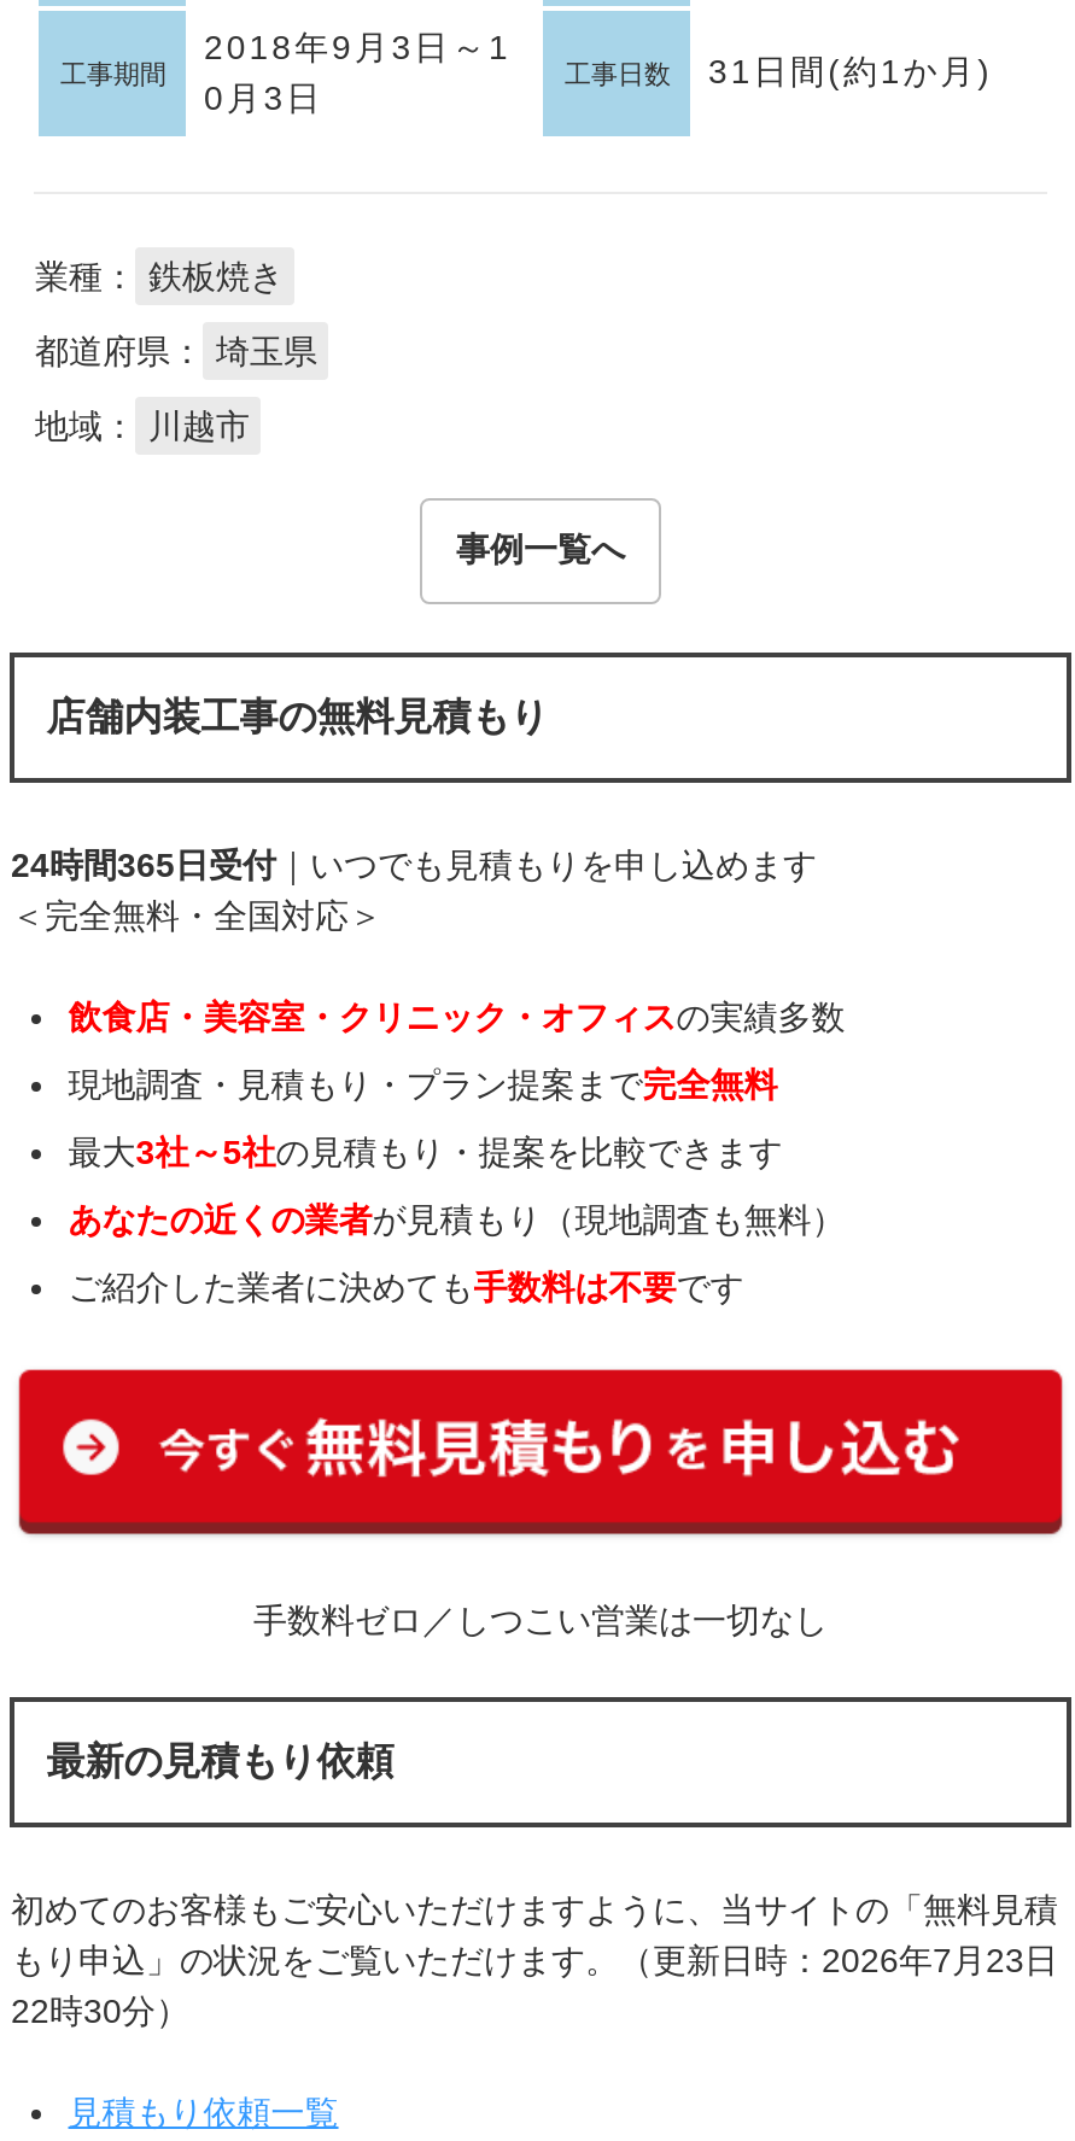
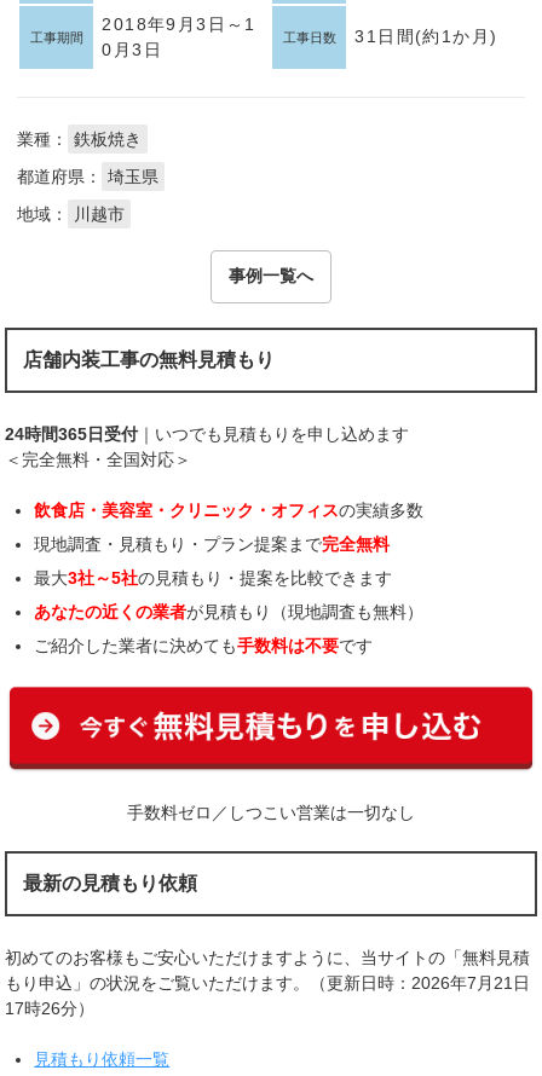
- もり申込」の状況をご覧いただけます。（更新日時：2026年7月23日
+ もり申込」の状況をご覧いただけます。（更新日時：2026年7月21日

- 22時30分）
+ 17時26分）
